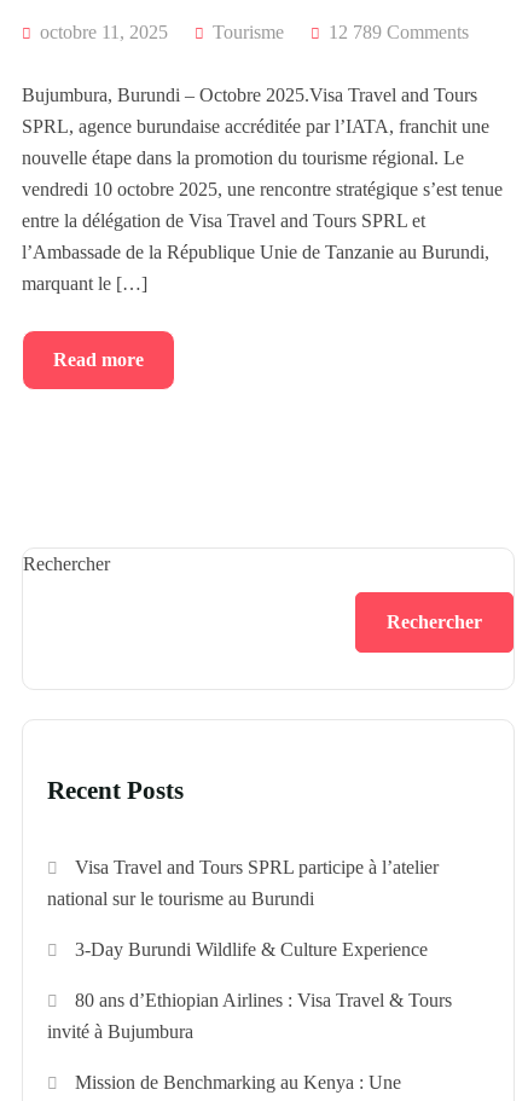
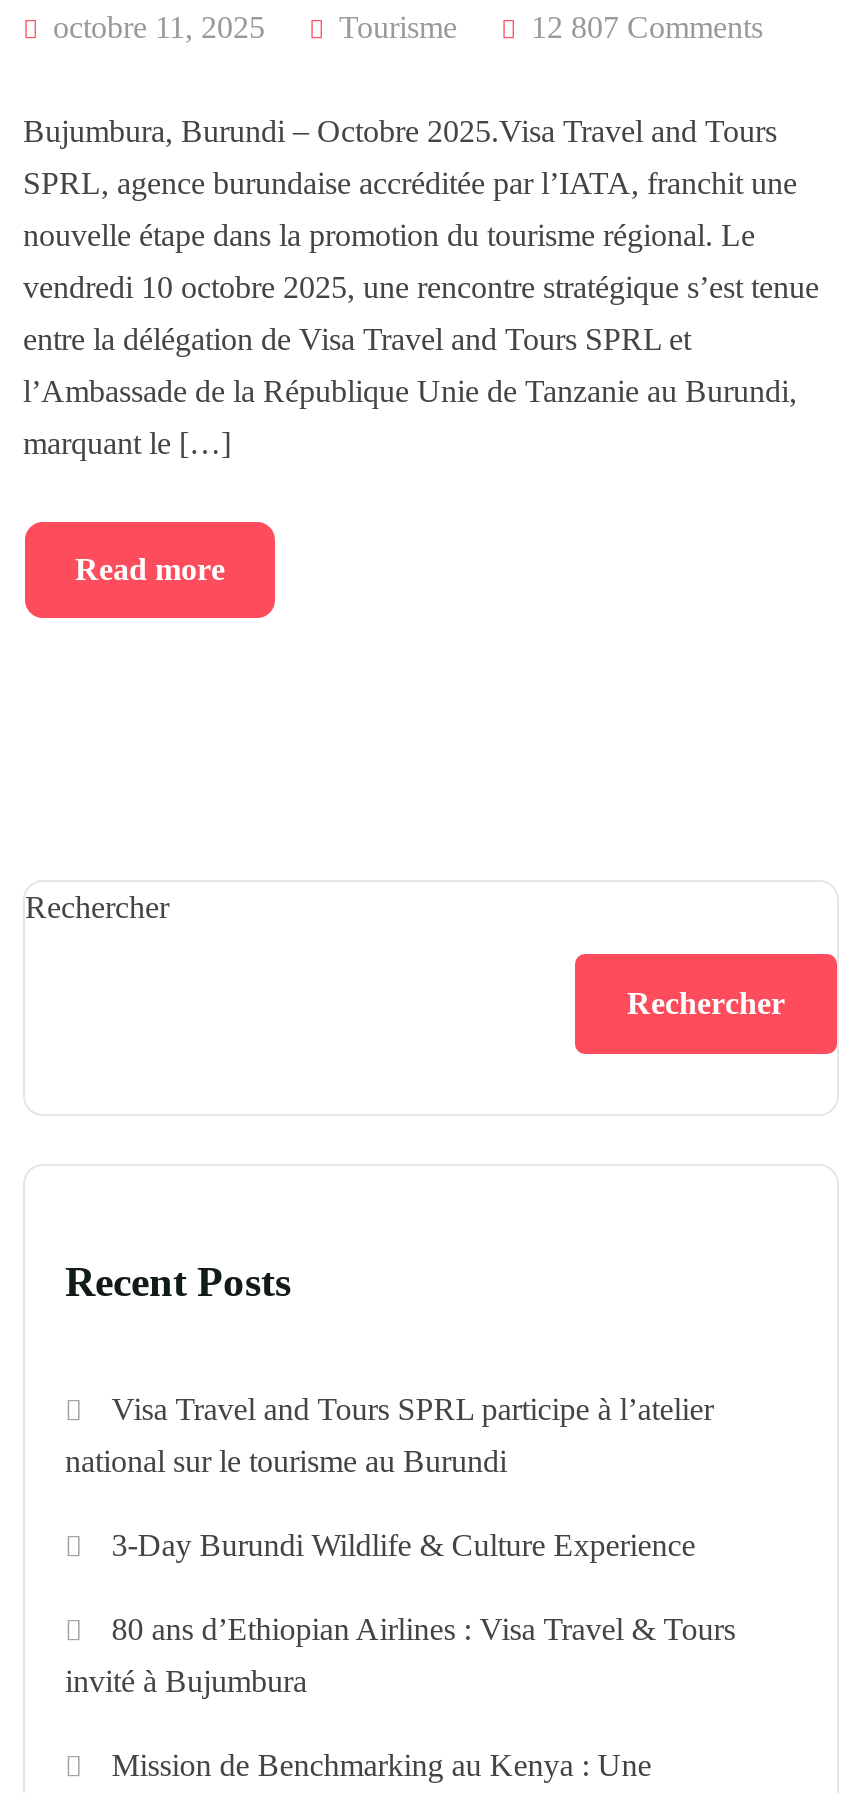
- 12 789 Comments
+ 12 807 Comments
